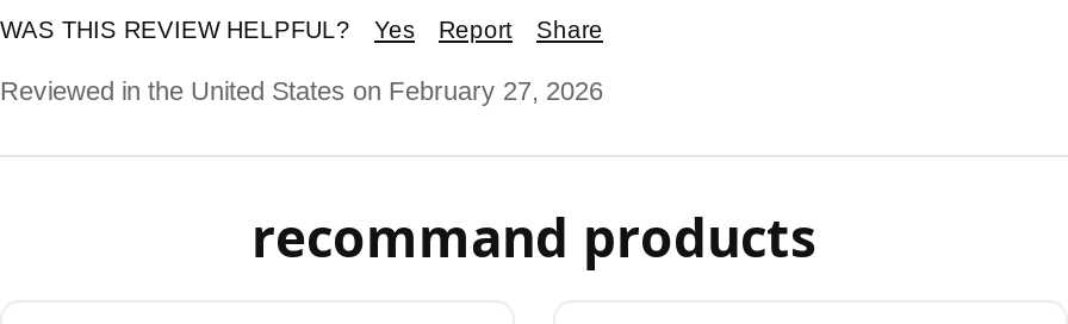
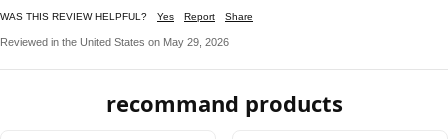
- Reviewed in the United States on February 27, 2026
+ Reviewed in the United States on May 29, 2026
